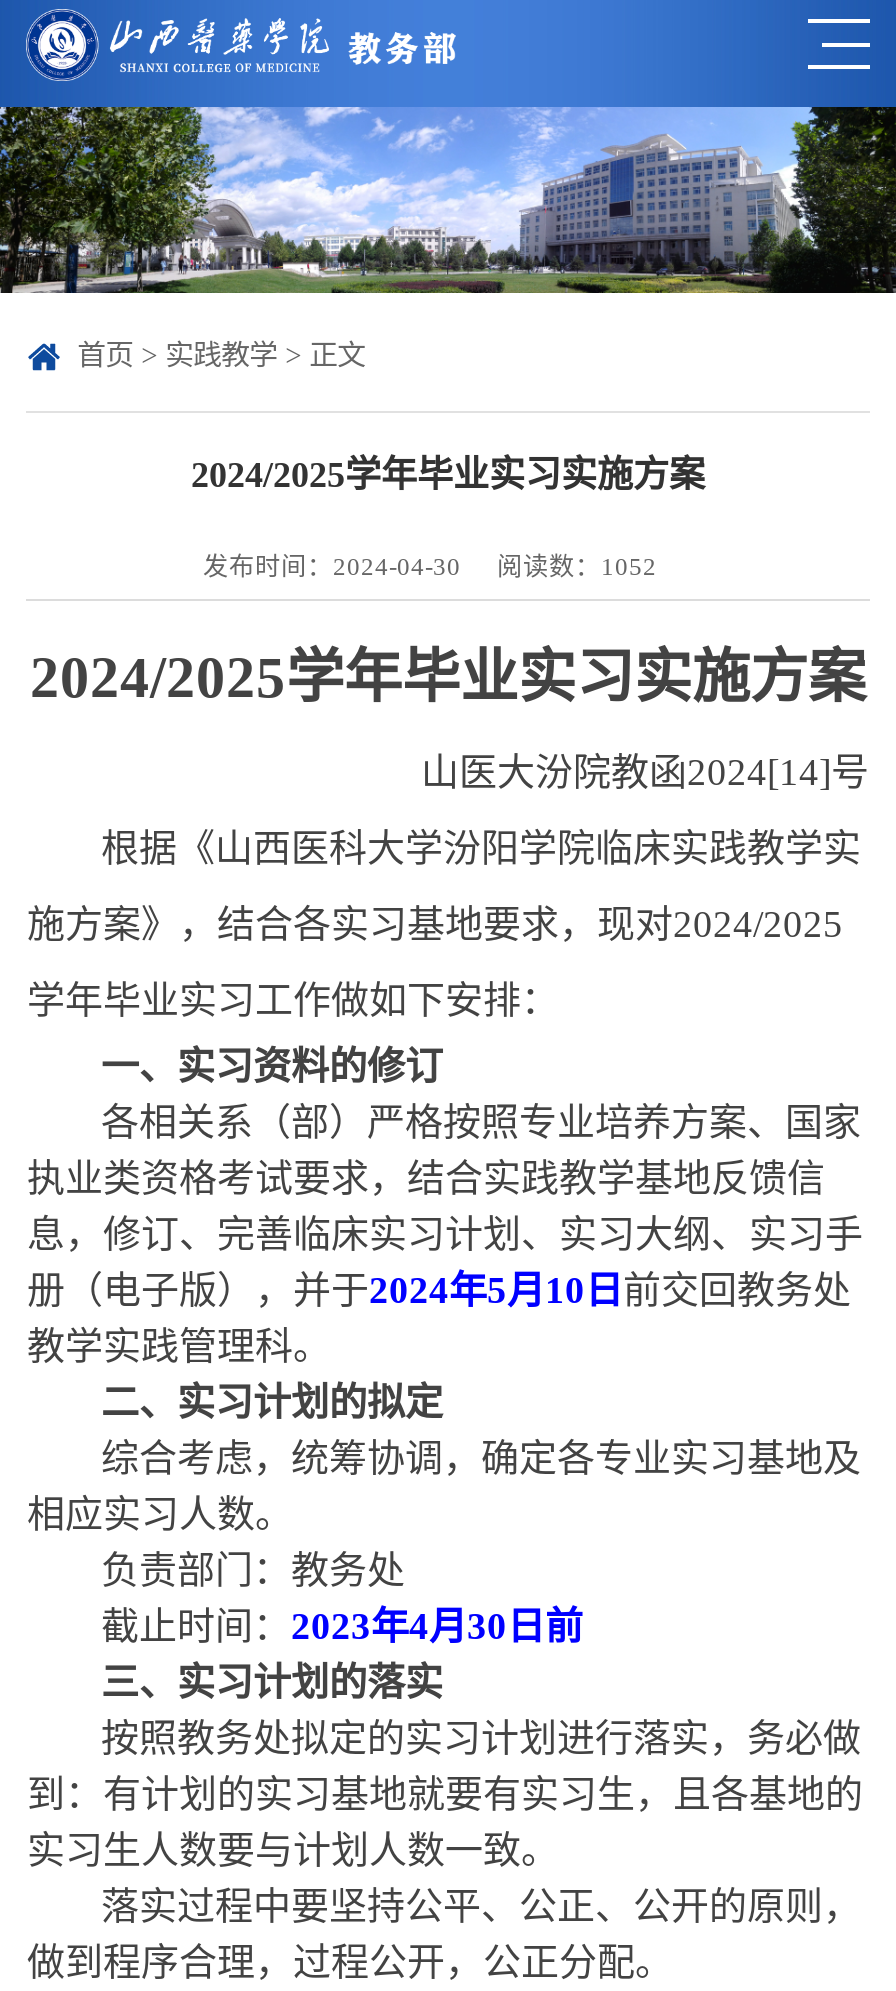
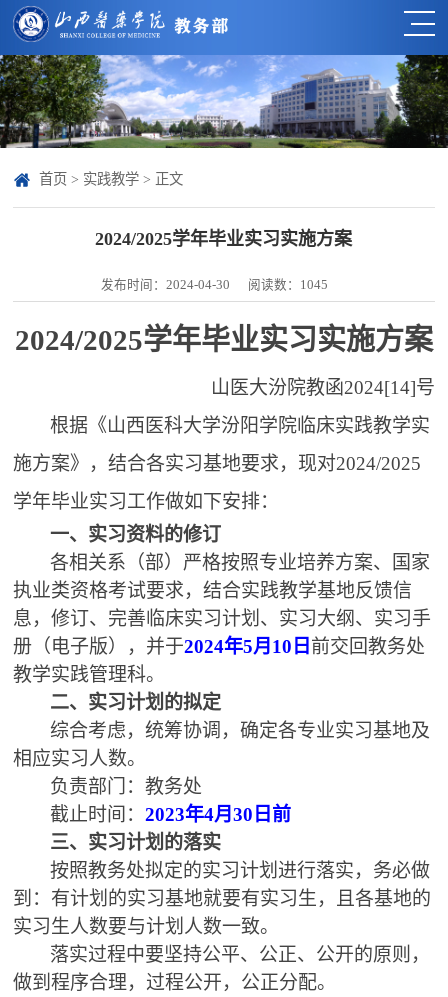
- 发布时间：2024-04-30 阅读数：1052
+ 发布时间：2024-04-30 阅读数：1045
